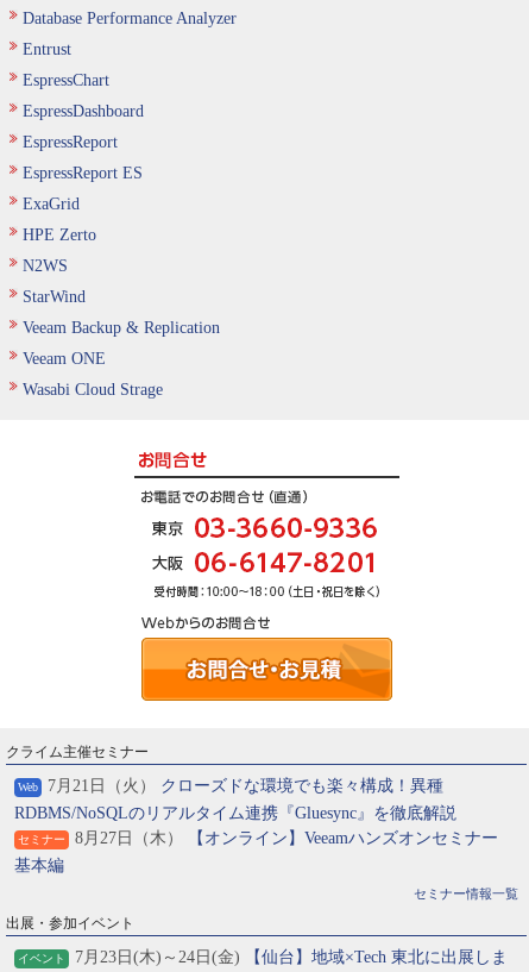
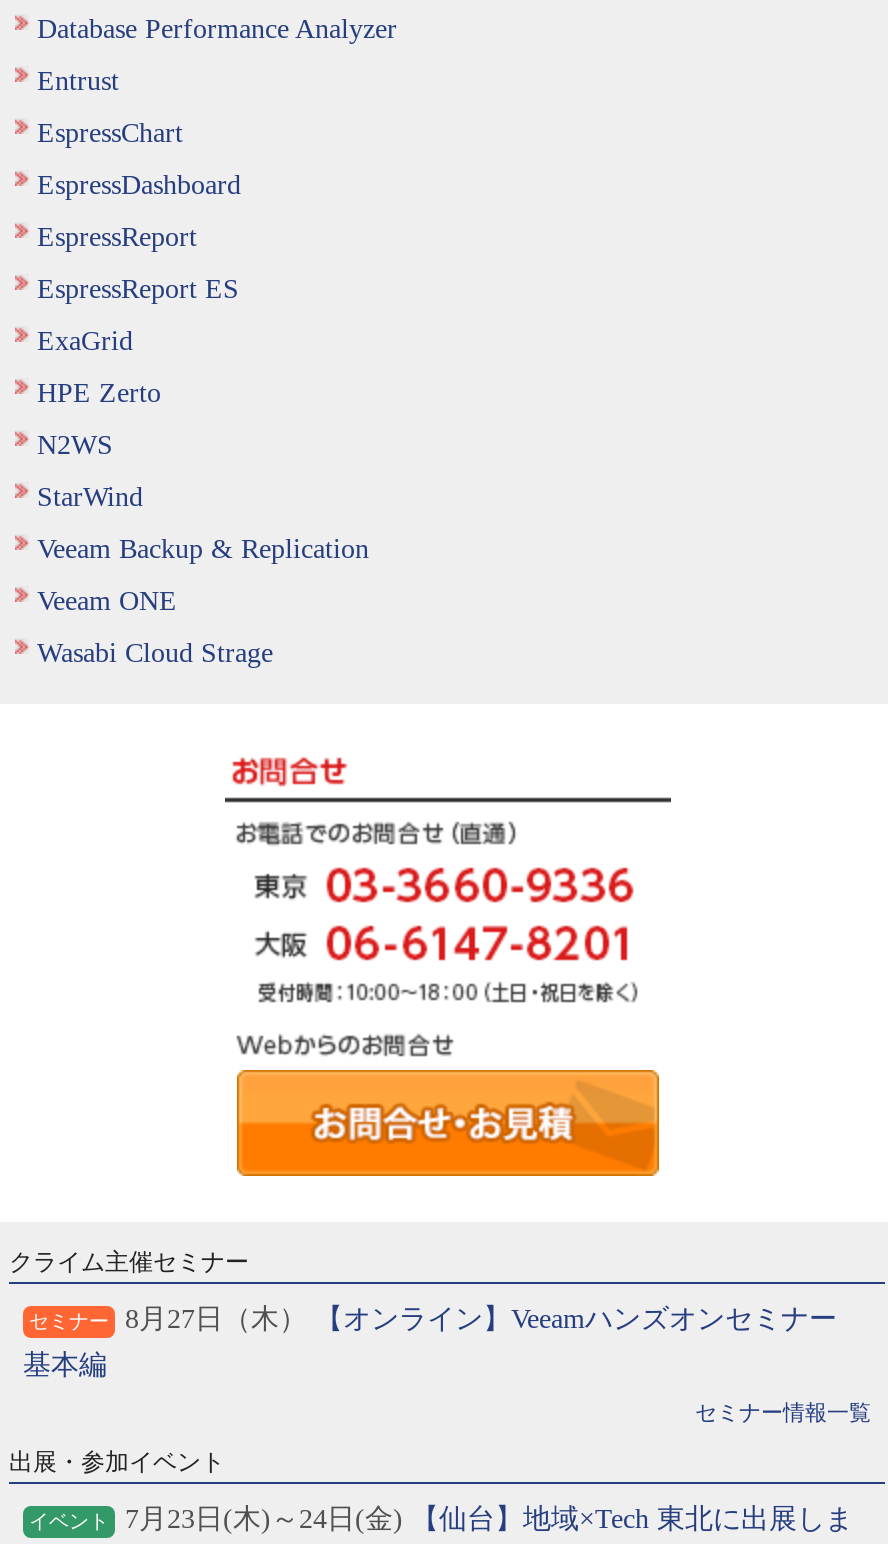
- Web
- 7月21日（火）クローズドな環境でも楽々構成！異種
- RDBMS/NoSQLのリアルタイム連携『Gluesync』を徹底解説
